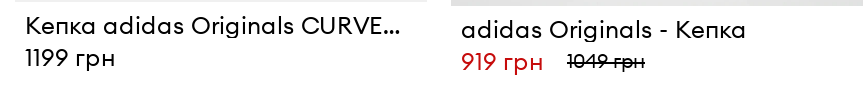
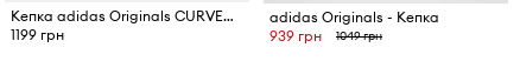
- 919 грн 1049 грн
+ 939 грн 1049 грн
